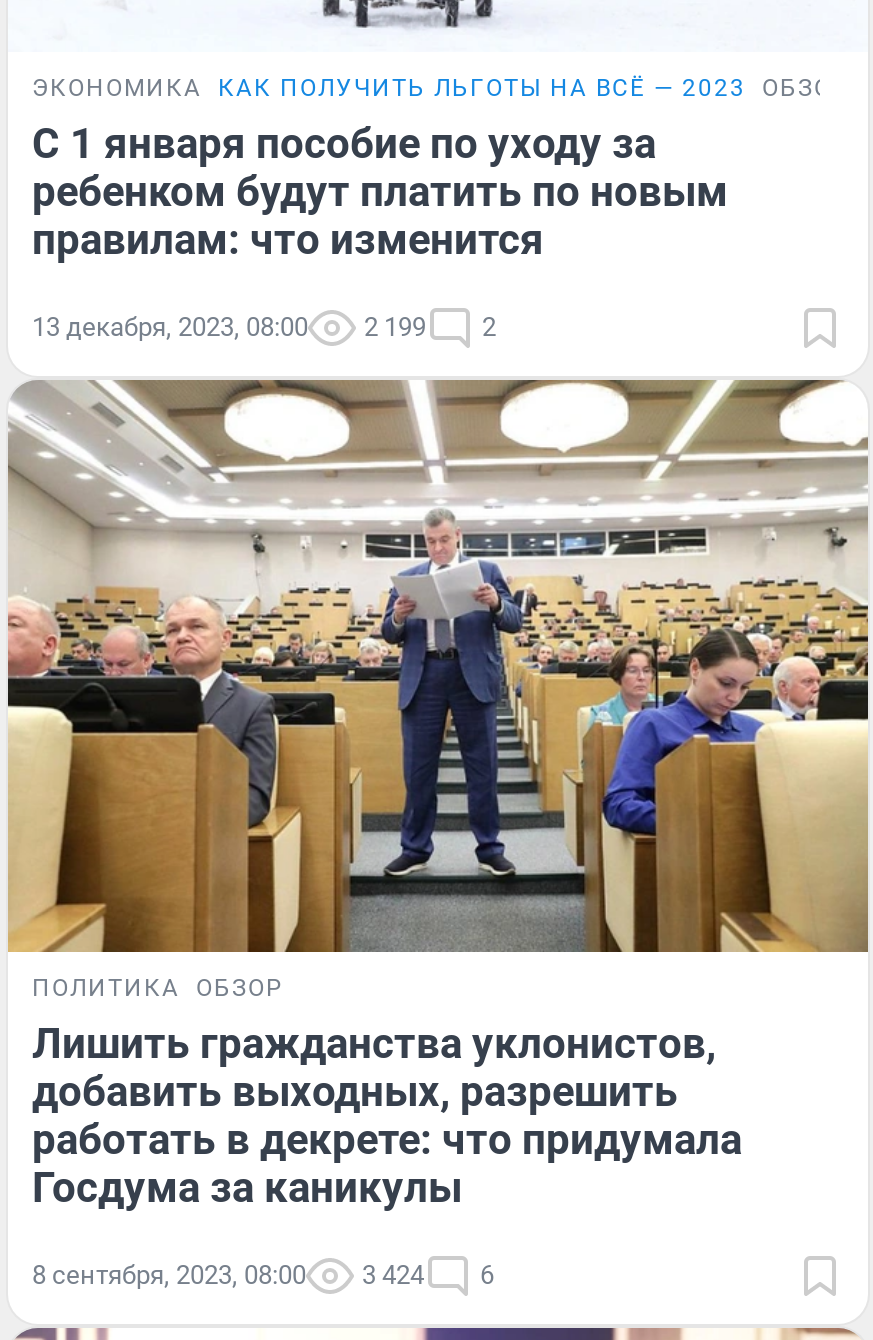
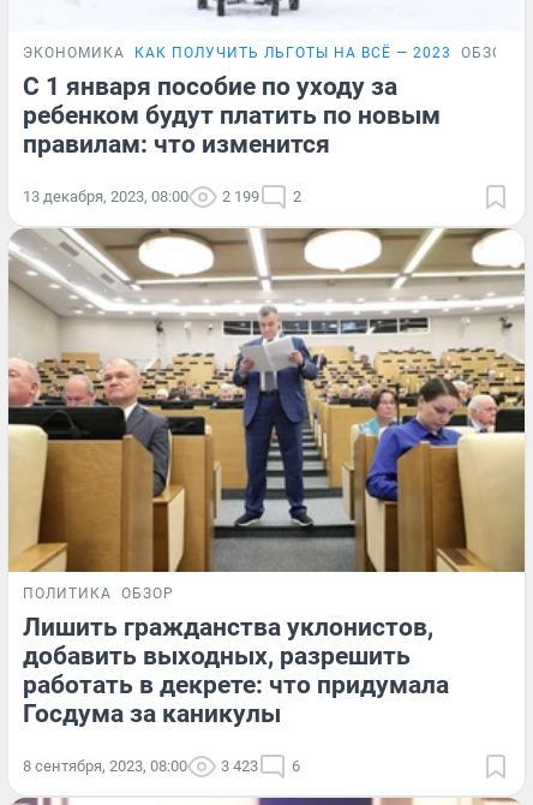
- 8 сентября, 2023, 08:00 3 424 6
+ 8 сентября, 2023, 08:00 3 423 6
